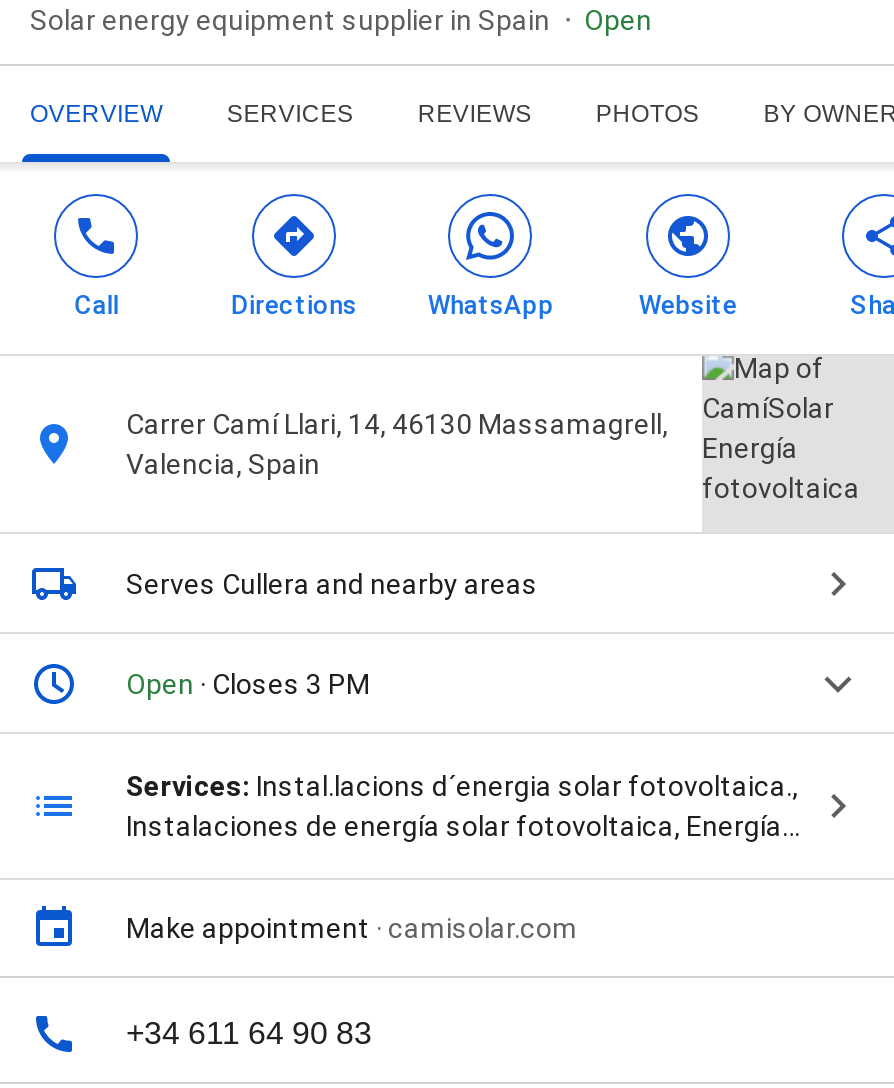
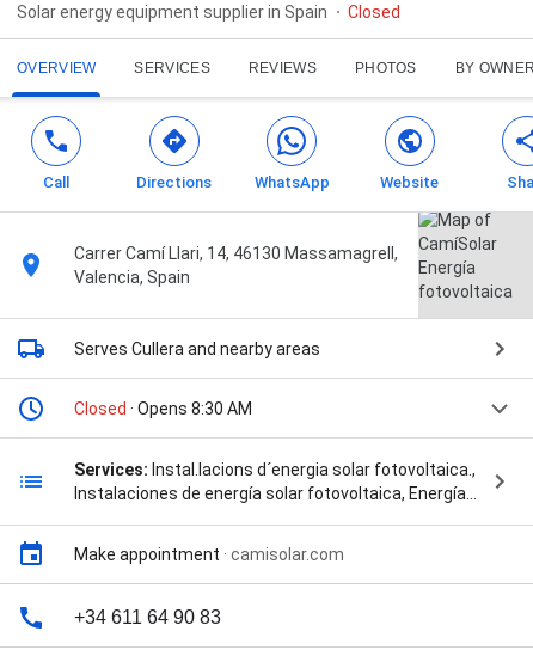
- Open
+ Closed

- Open · Closes 3 PM
+ Closed · Opens 8:30 AM
